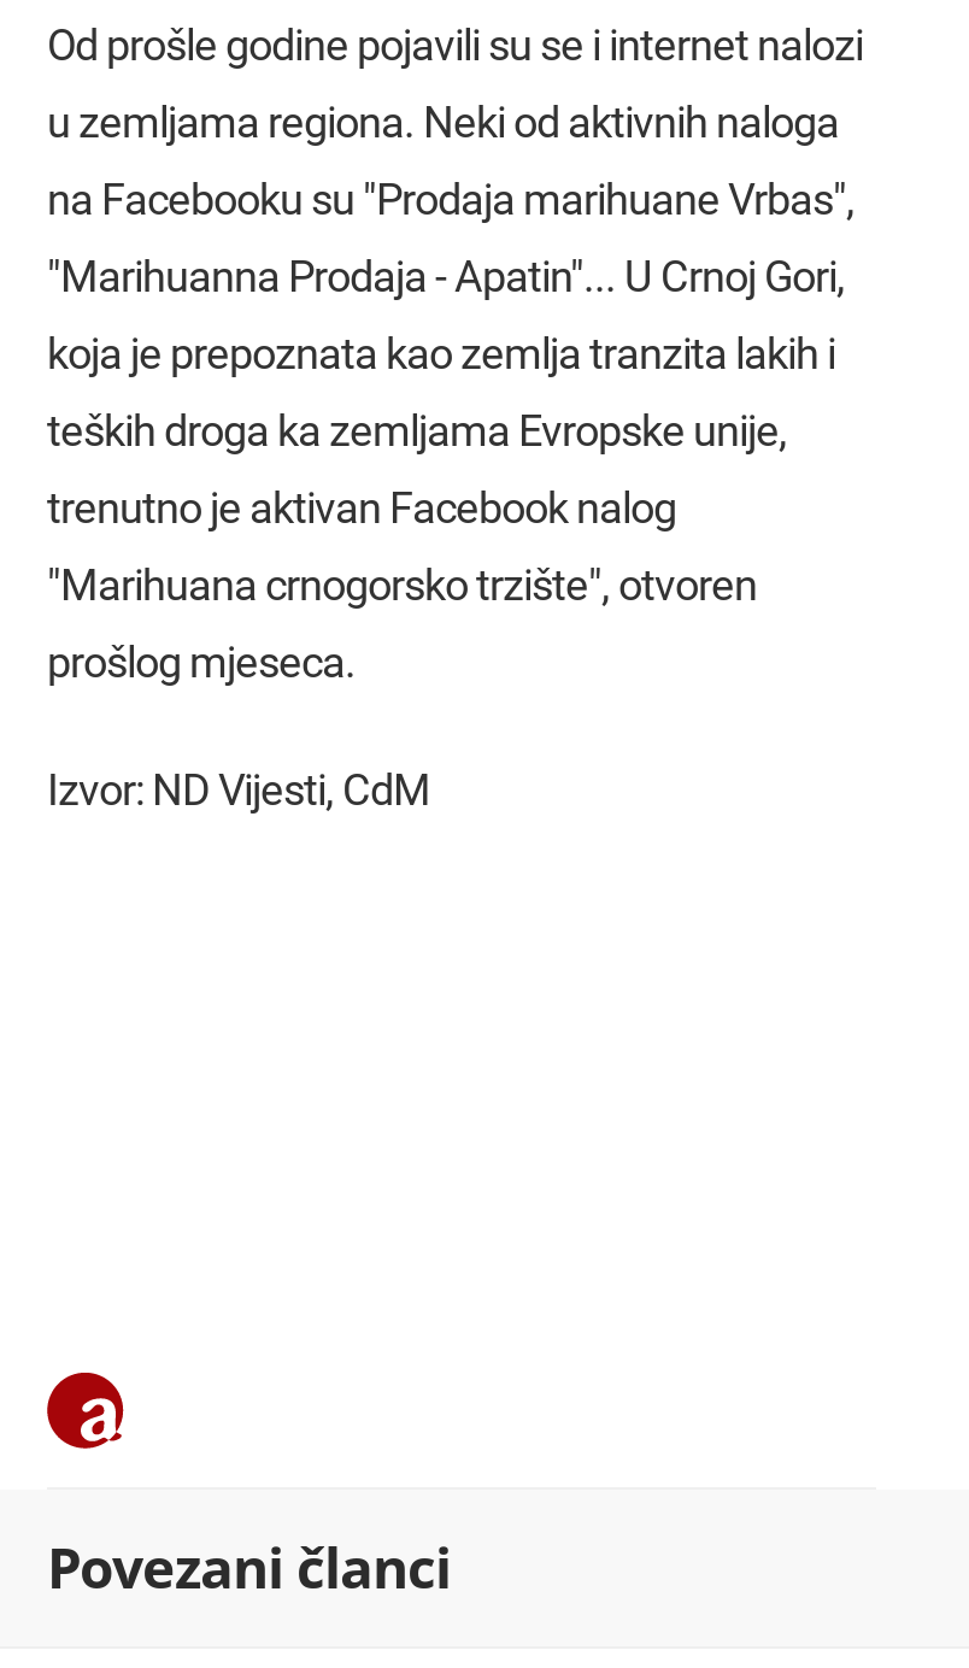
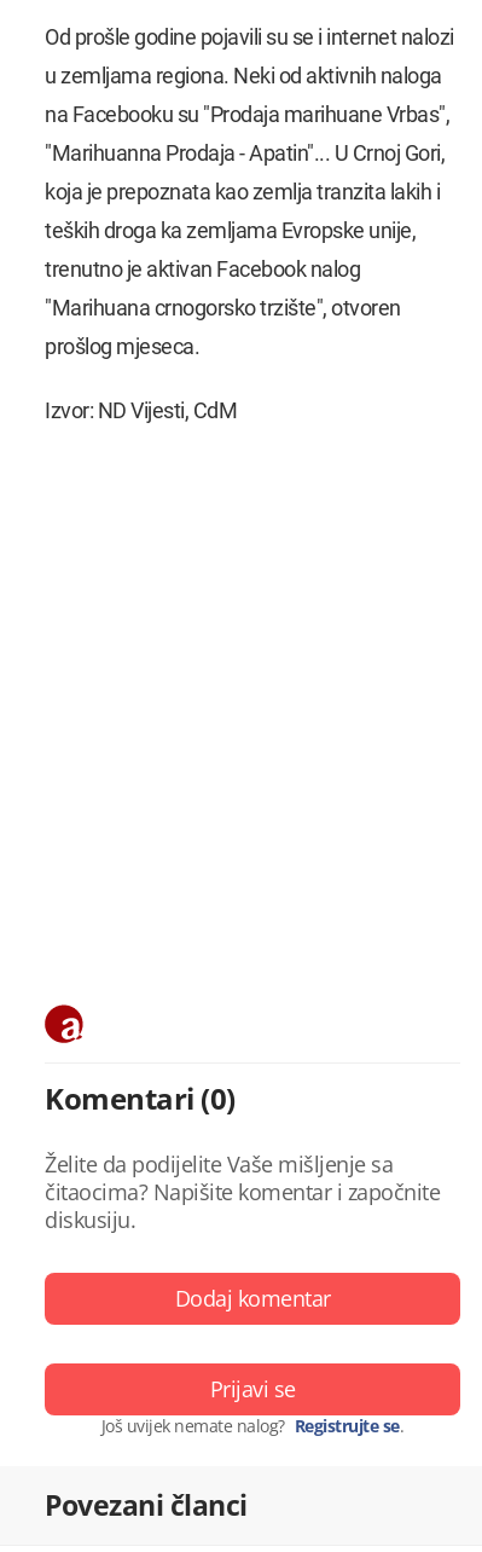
+ Komentari (0)
+ Želite da podijelite Vaše mišljenje sa
+ čitaocima? Napišite komentar i započnite
+ diskusiju.
+ Dodaj komentar
+ Prijavi se
+ Još uvijek nemate nalog? Registrujte se.

moved up: [image]
